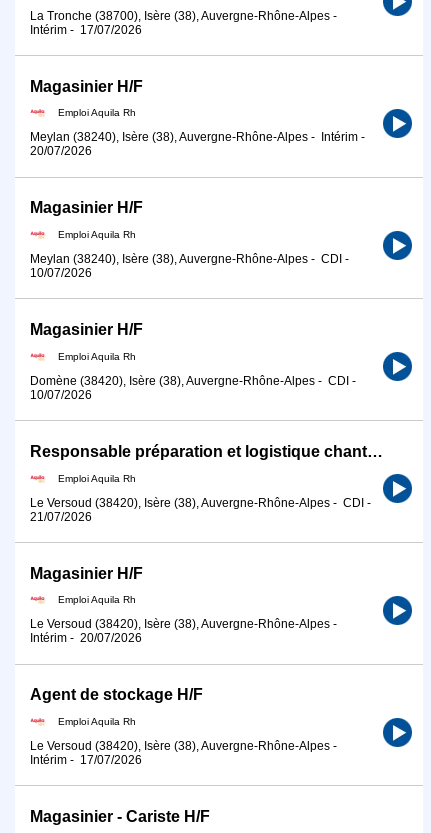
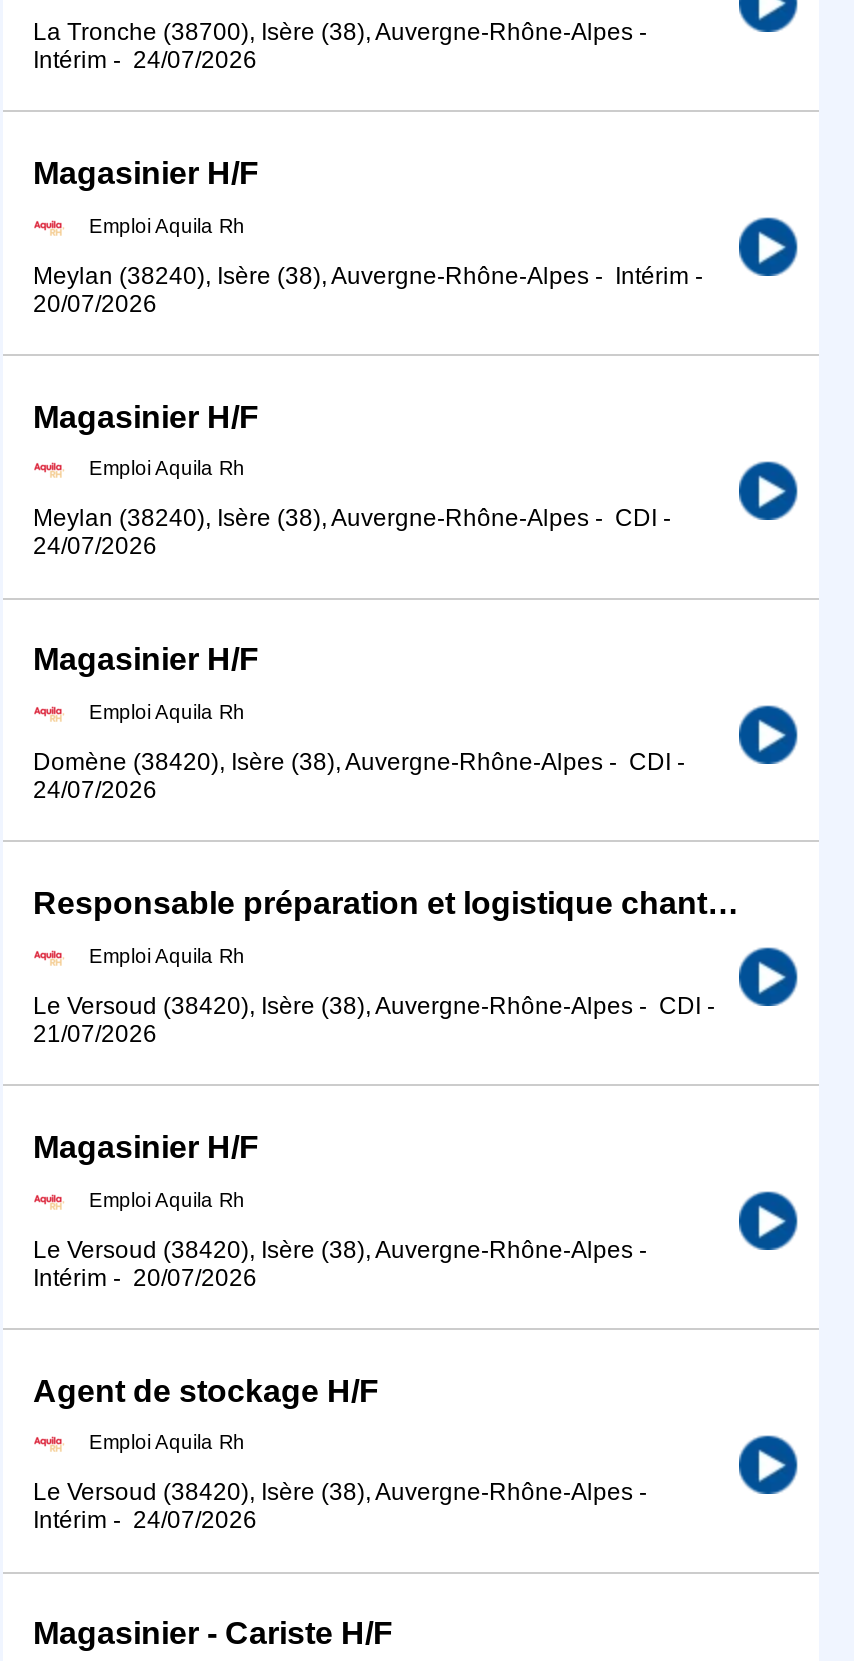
- Intérim - 17/07/2026
+ Intérim - 24/07/2026

- 10/07/2026
+ 24/07/2026

- 10/07/2026
+ 24/07/2026

- Intérim - 17/07/2026
+ Intérim - 24/07/2026
